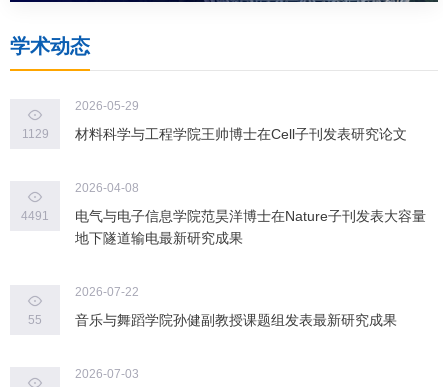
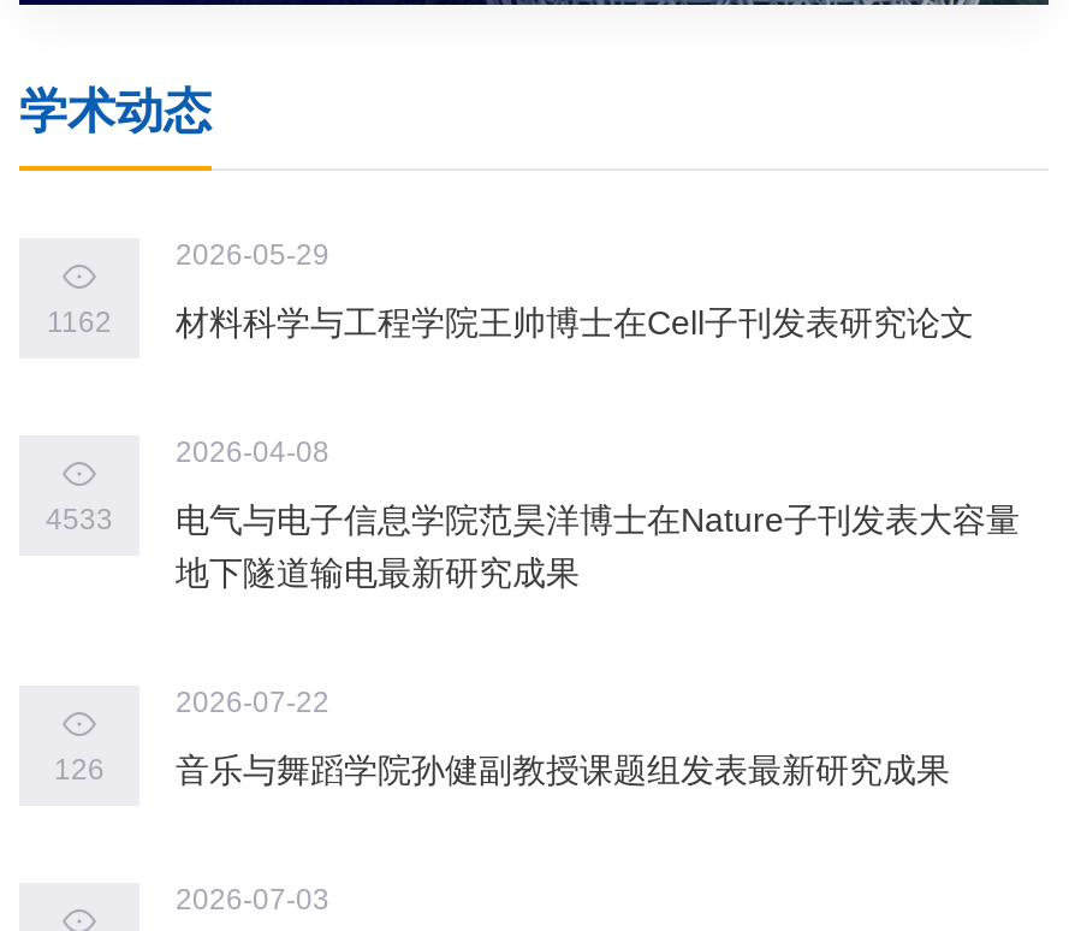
- 1129 材料科学与工程学院王帅博士在Cell子刊发表研究论文
+ 1162 材料科学与工程学院王帅博士在Cell子刊发表研究论文

- 4491 电气与电子信息学院范昊洋博士在Nature子刊发表大容量
+ 4533 电气与电子信息学院范昊洋博士在Nature子刊发表大容量

- 55
+ 126
